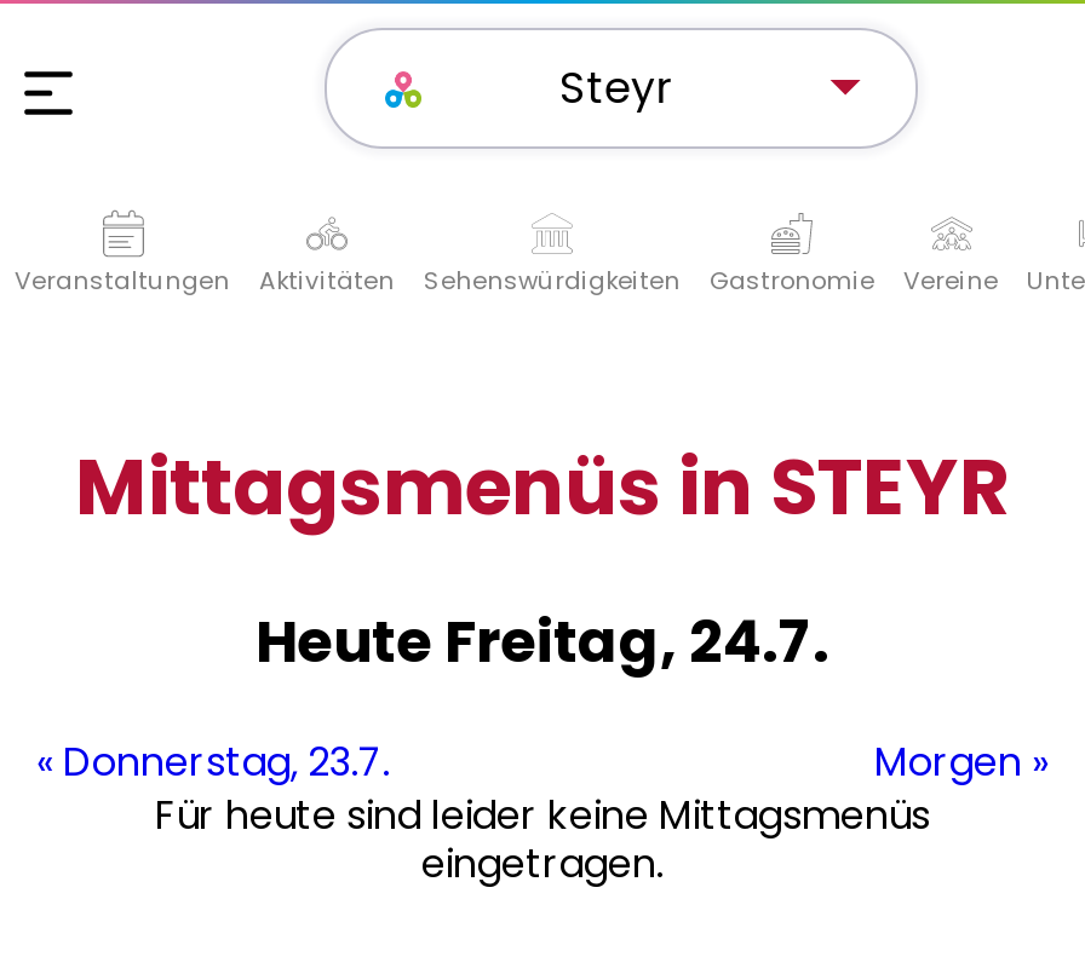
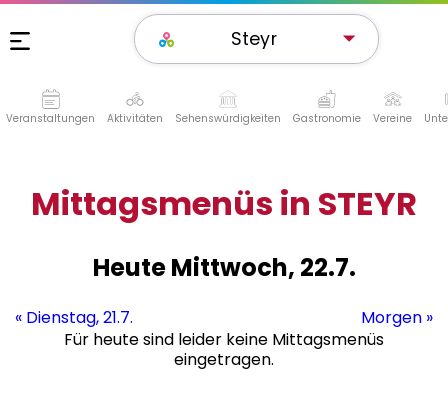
- Heute Freitag, 24.7.
+ Heute Mittwoch, 22.7.

- «Donnerstag, 23.7.
+ «Dienstag, 21.7.
